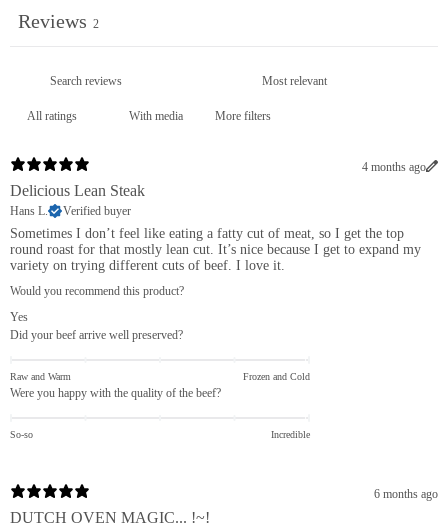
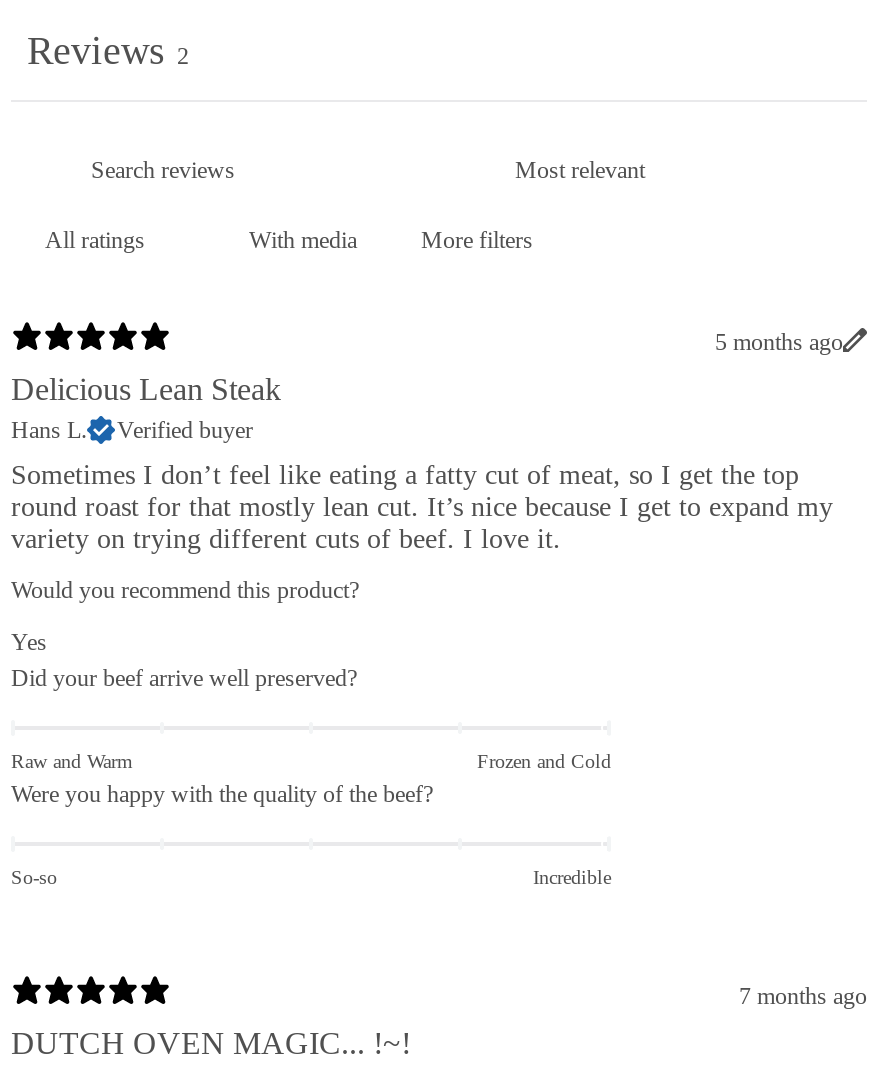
- 4 months ago
+ 5 months ago

- 6 months ago
+ 7 months ago
